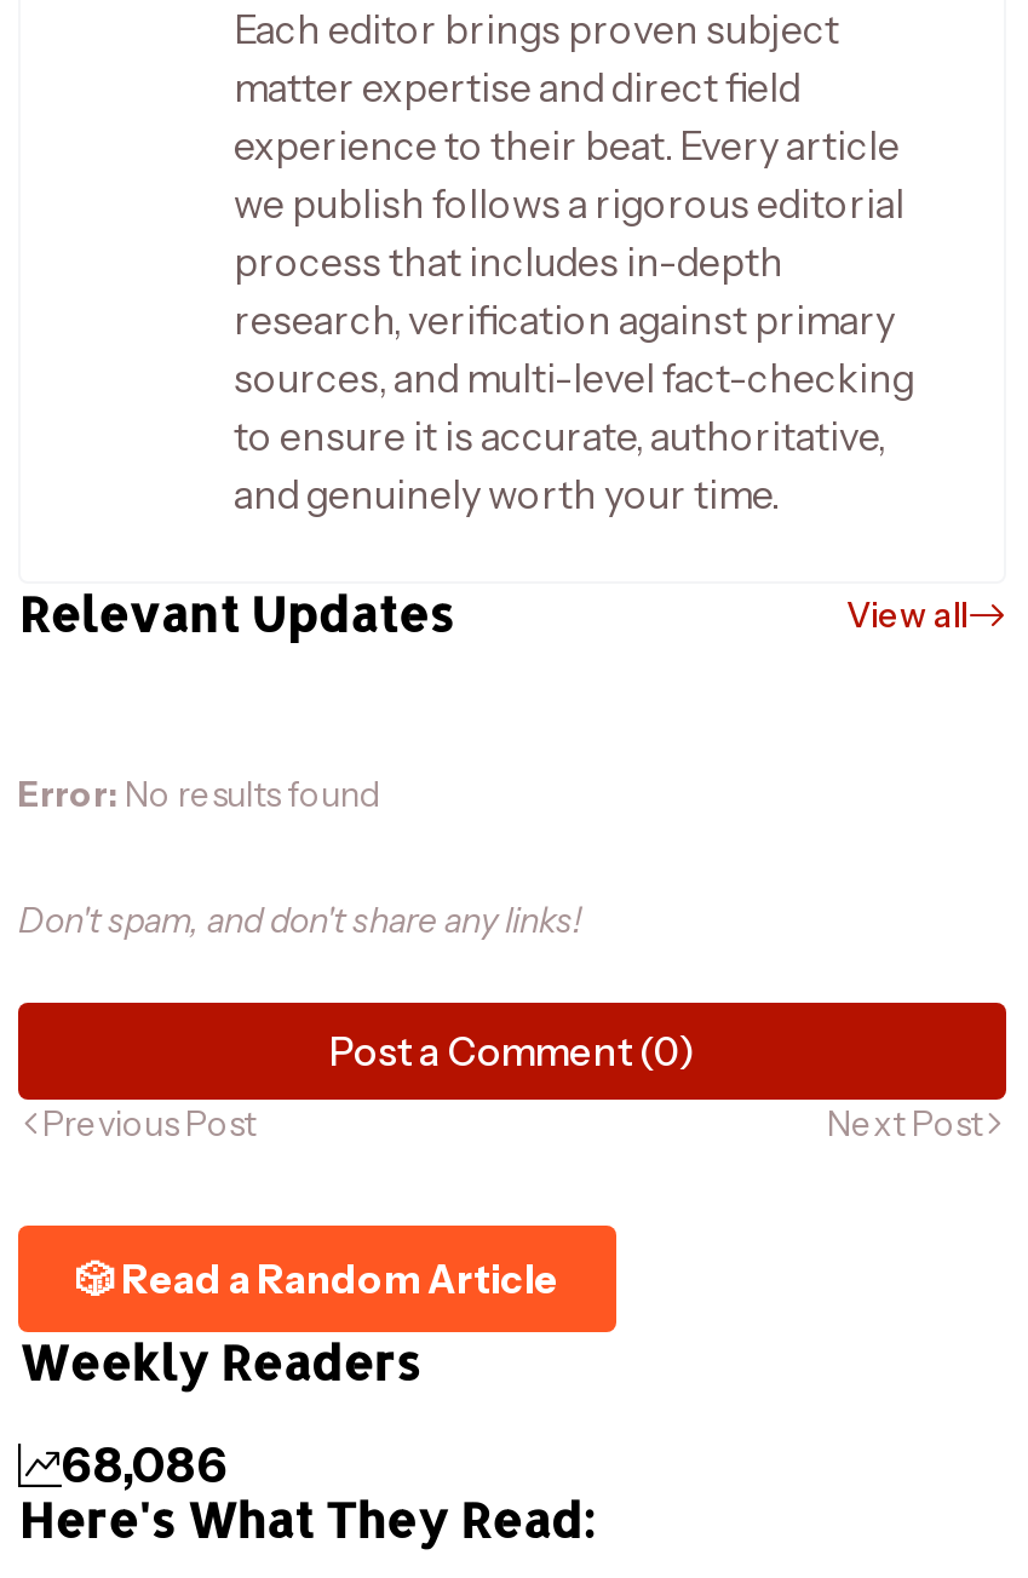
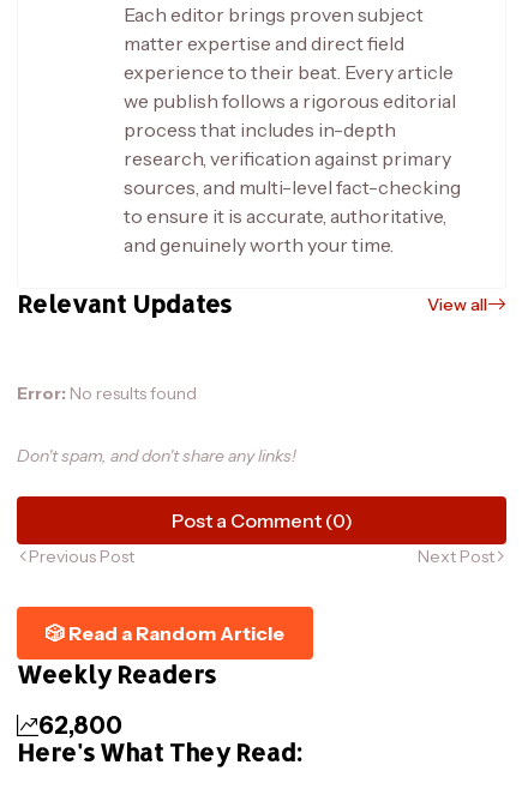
- 68,086
+ 62,800
